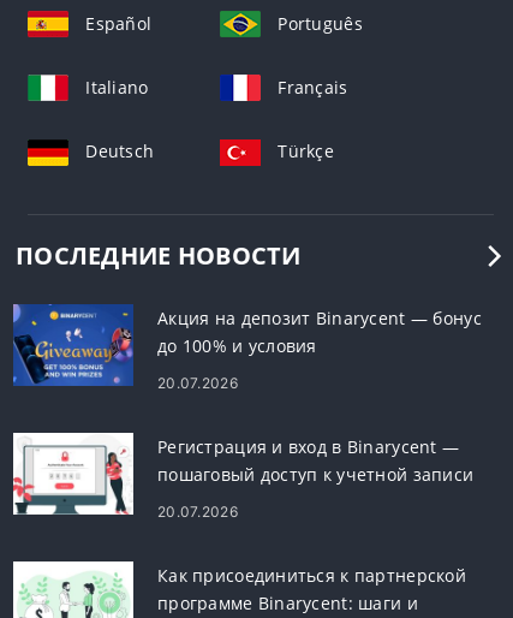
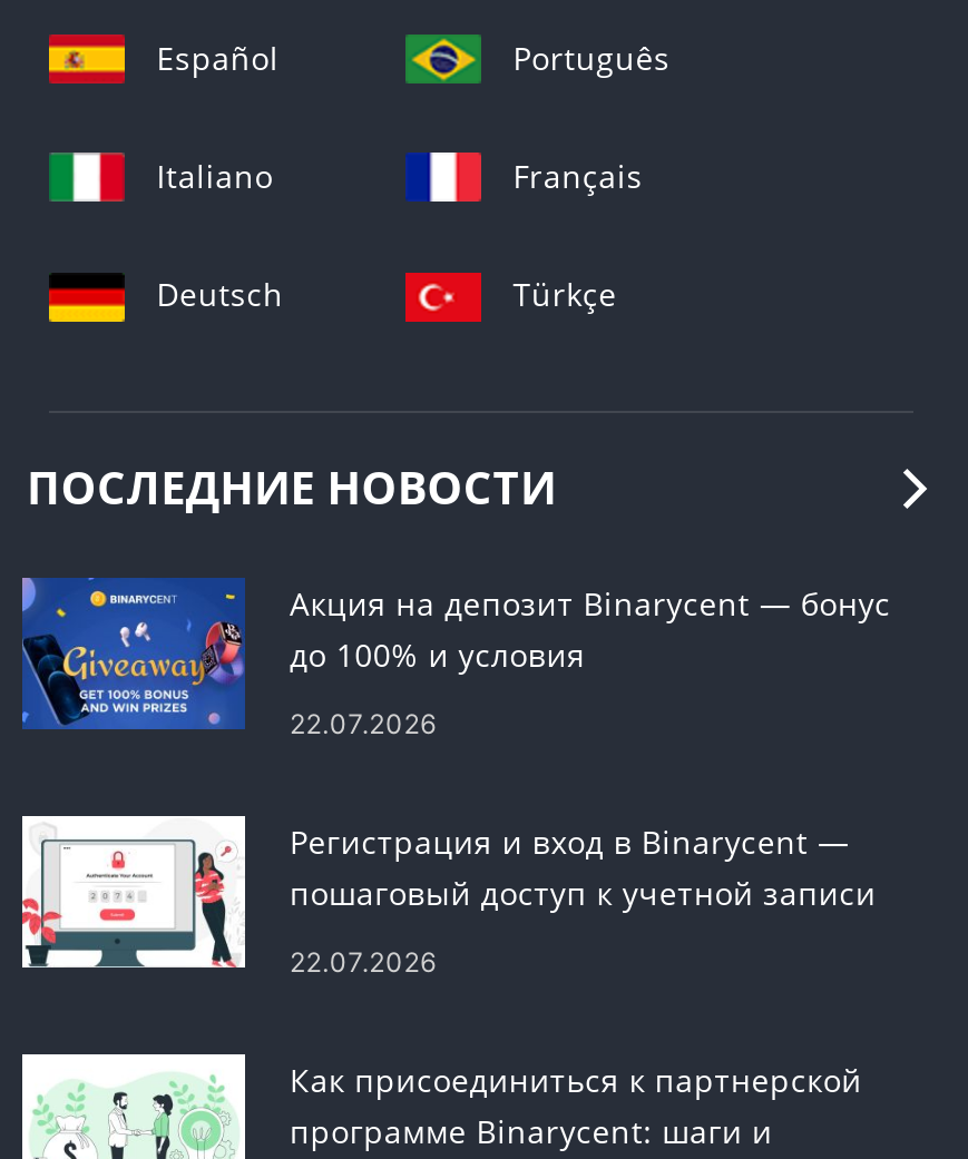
- 20.07.2026
+ 22.07.2026

- 20.07.2026
+ 22.07.2026
